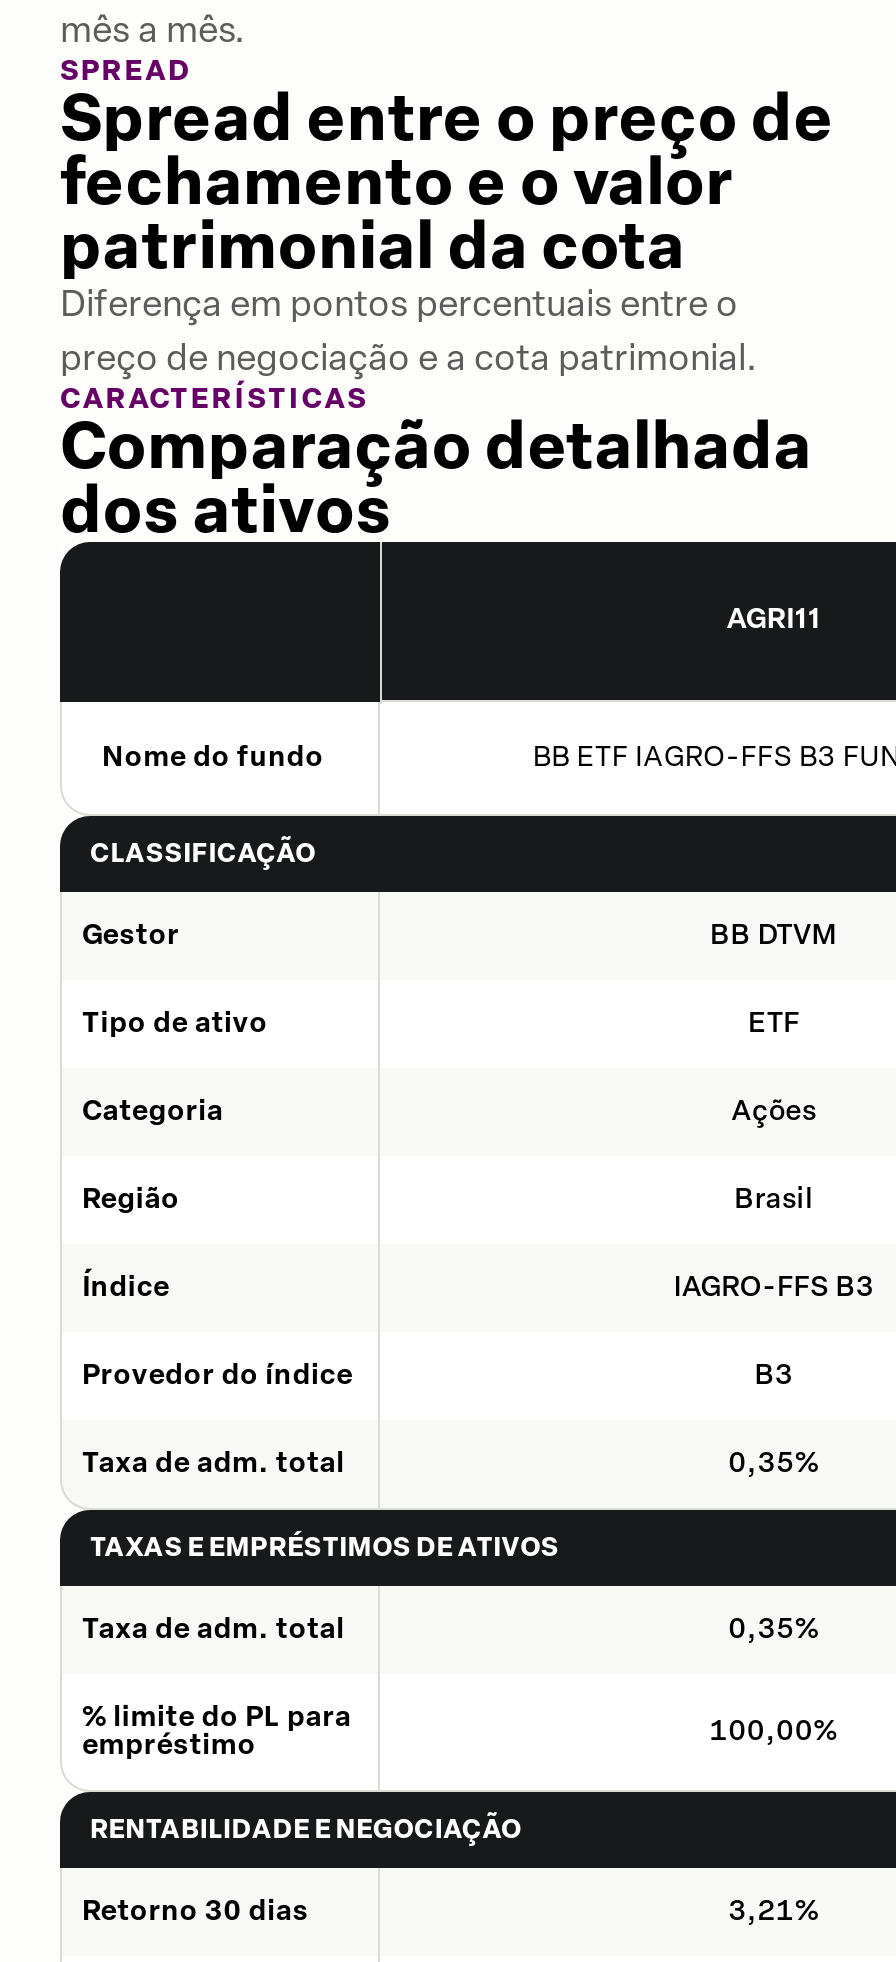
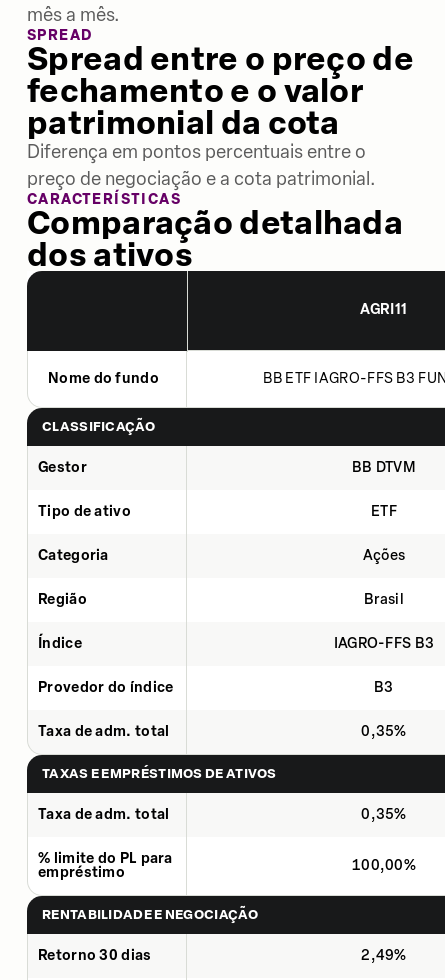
- 3,21%
+ 2,49%
